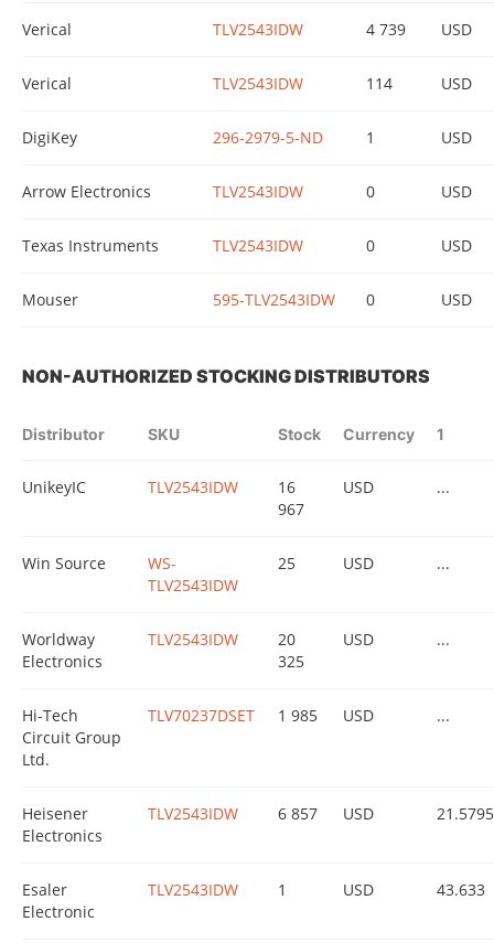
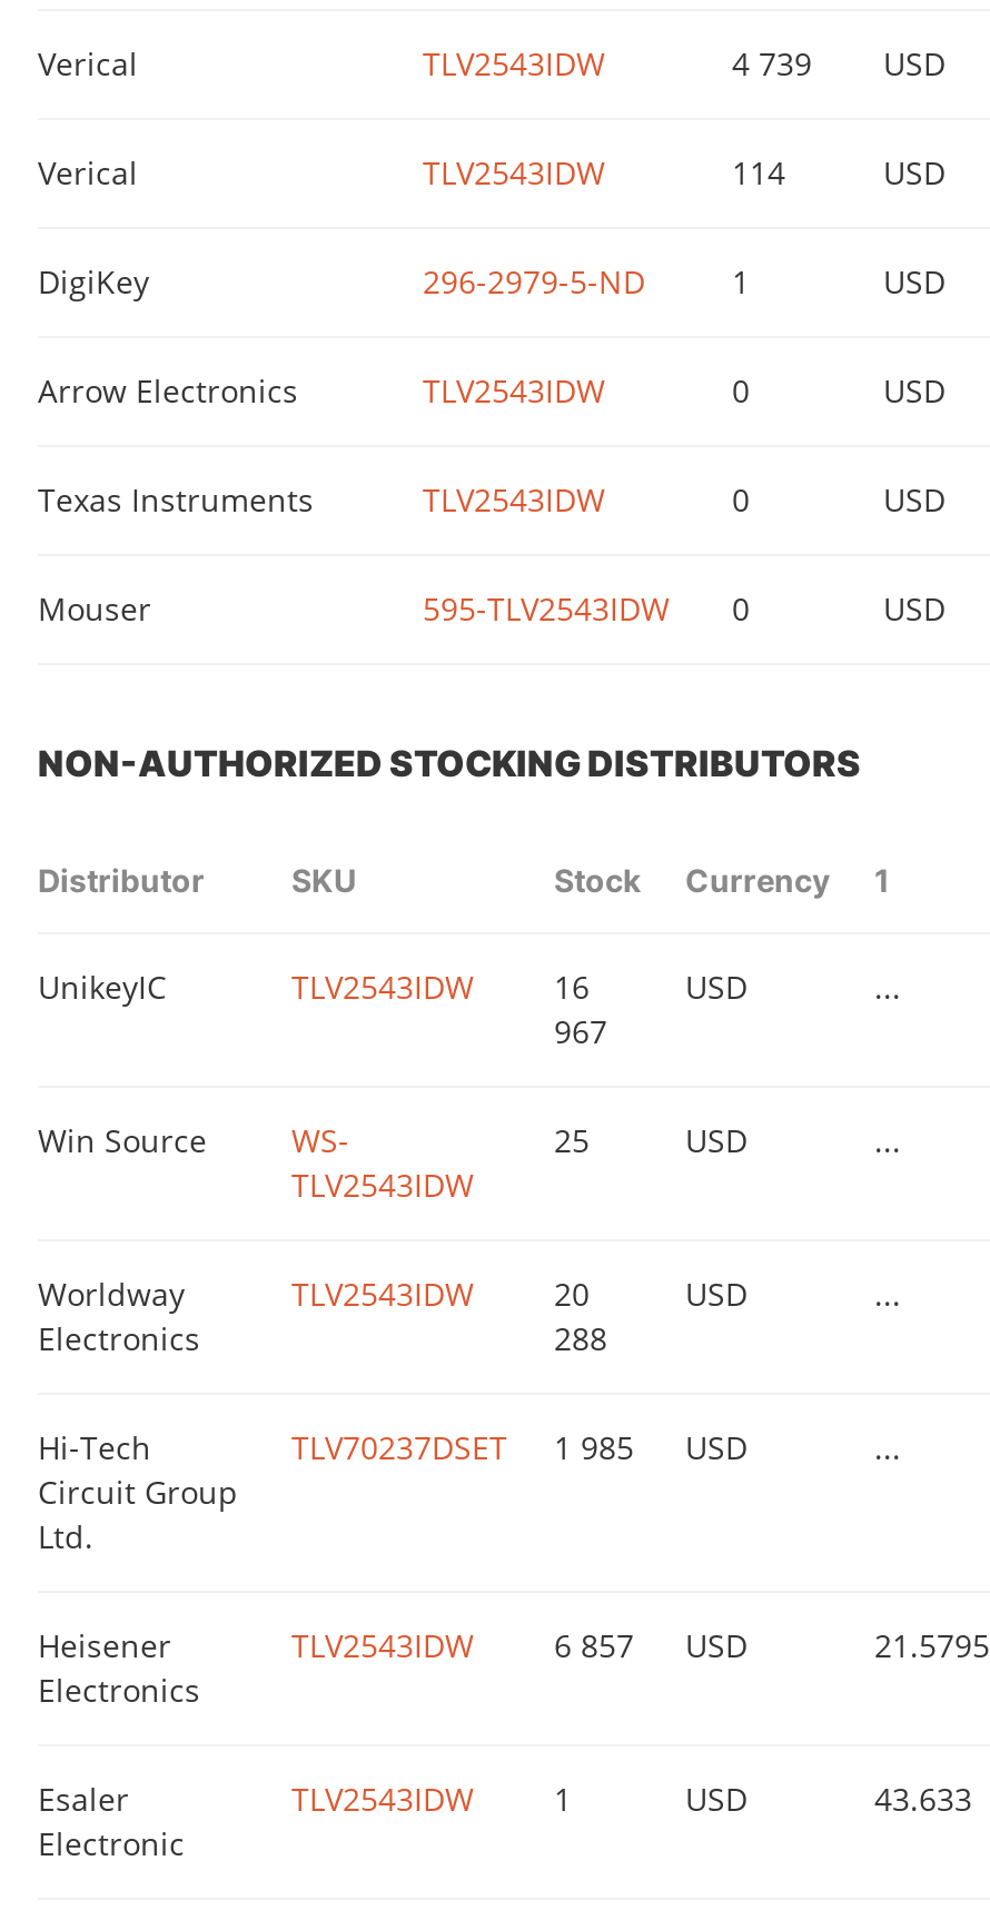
- 325
+ 288
